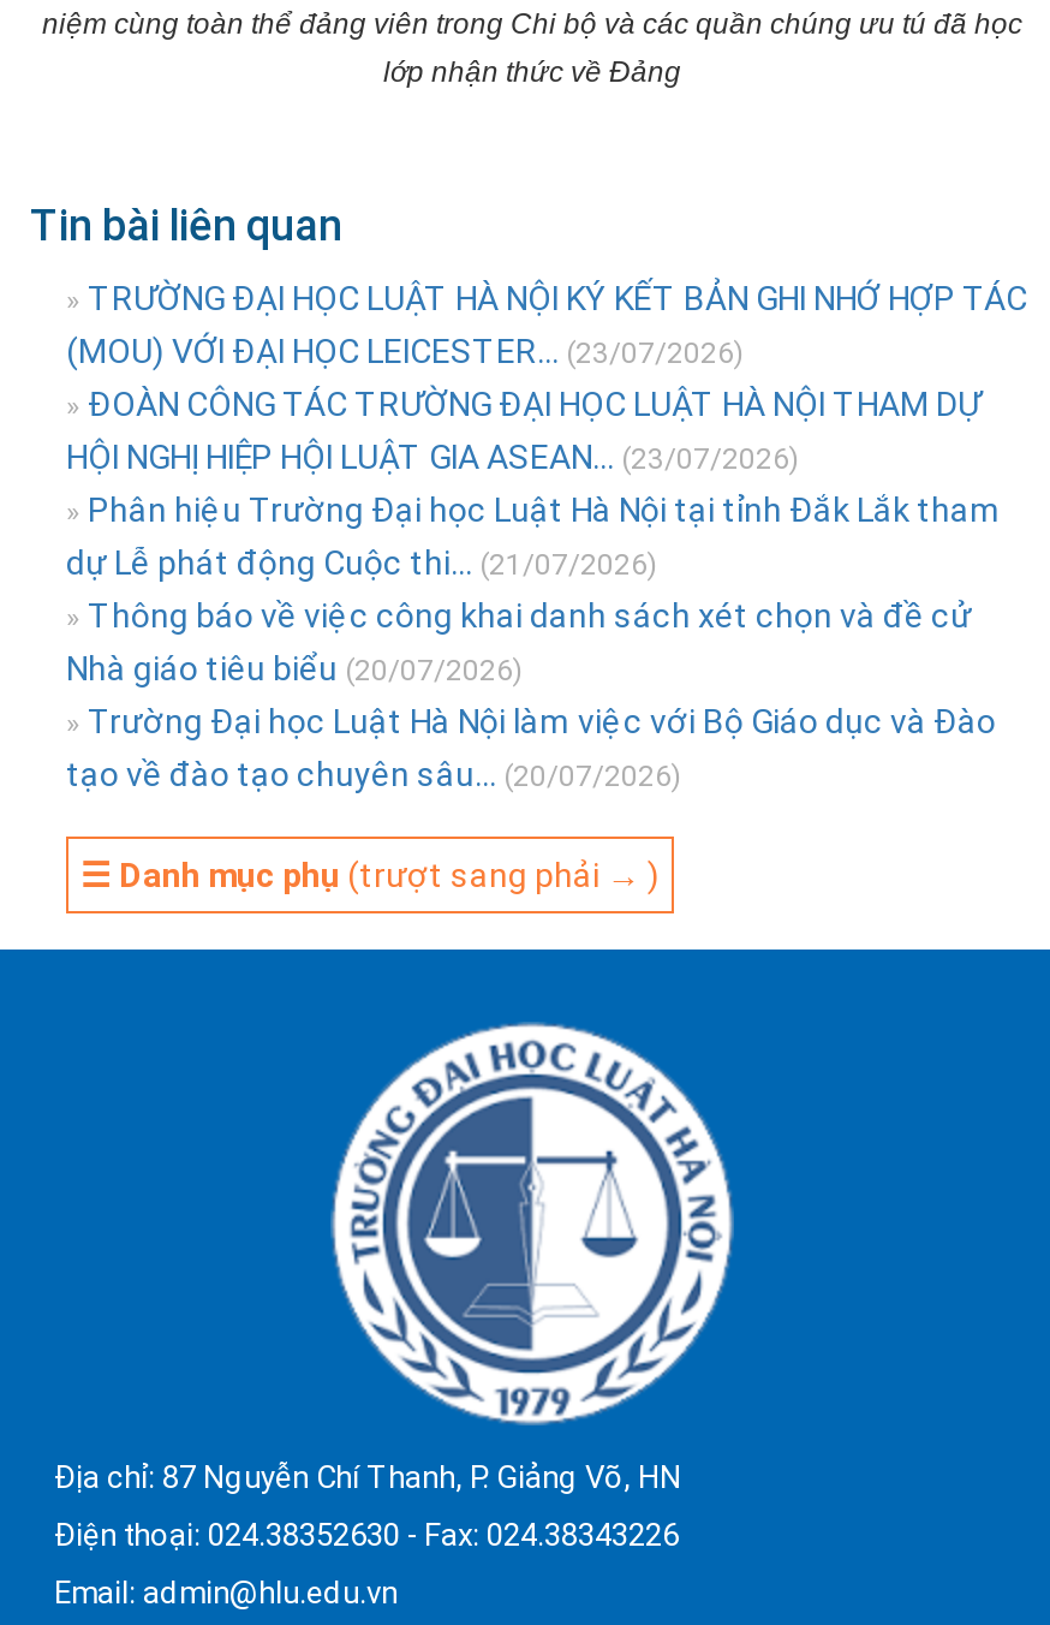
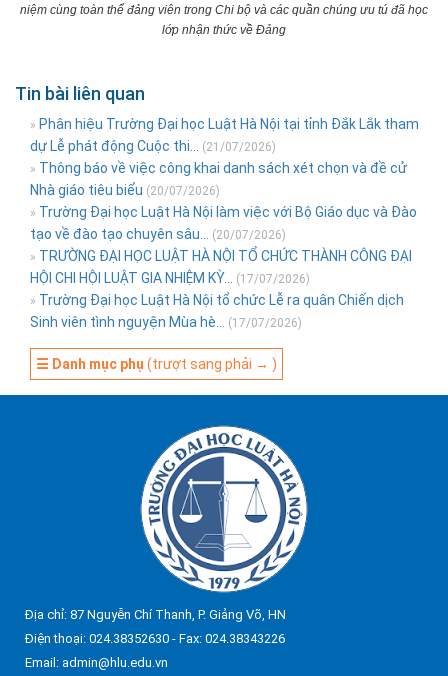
- » TRƯỜNG ĐẠI HỌC LUẬT HÀ NỘI KÝ KẾT BẢN GHI NHỚ HỢP TÁC
- (MOU) VỚI ĐẠI HỌC LEICESTER... (23/07/2026)
- » ĐOÀN CÔNG TÁC TRƯỜNG ĐẠI HỌC LUẬT HÀ NỘI THAM DỰ
- HỘI NGHỊ HIỆP HỘI LUẬT GIA ASEAN... (23/07/2026)

moved up: » Phân hiệu Trường Đại học Luật Hà Nội tại tỉnh Đắk Lắk tham | dự Lễ phát động Cuộc thi... (21/07/2026) | » Thông báo về việc công khai danh sách xét chọn và đề cử | Nhà giáo tiêu biểu (20/07/2026) | » Trường Đại học Luật Hà Nội làm việc với Bộ Giáo dục và Đào | tạo về đào tạo chuyên sâu... (20/07/2026)

+ » TRƯỜNG ĐẠI HỌC LUẬT HÀ NỘI TỔ CHỨC THÀNH CÔNG ĐẠI
+ HỘI CHI HỘI LUẬT GIA NHIỆM KỲ... (17/07/2026)
+ » Trường Đại học Luật Hà Nội tổ chức Lễ ra quân Chiến dịch
+ Sinh viên tình nguyện Mùa hè... (17/07/2026)
